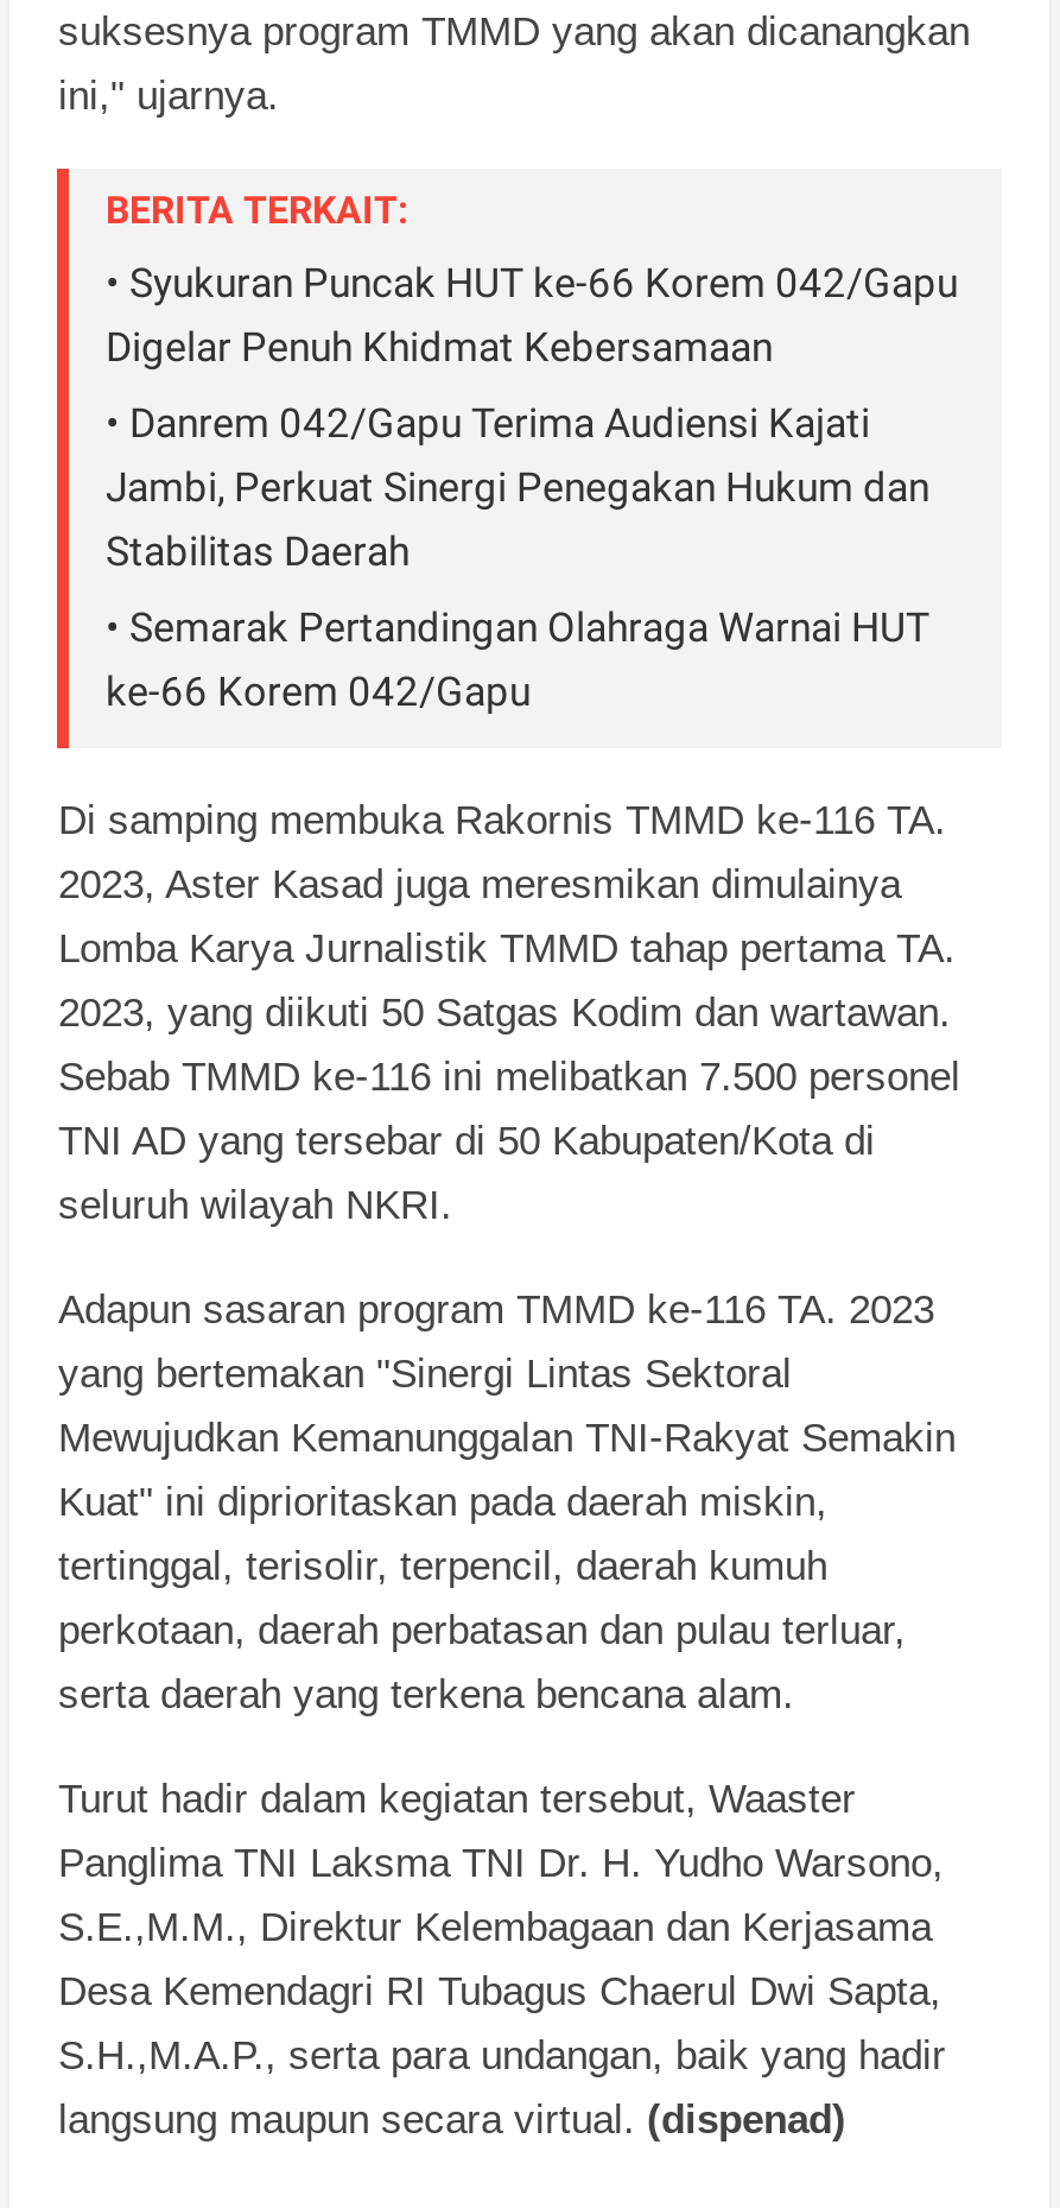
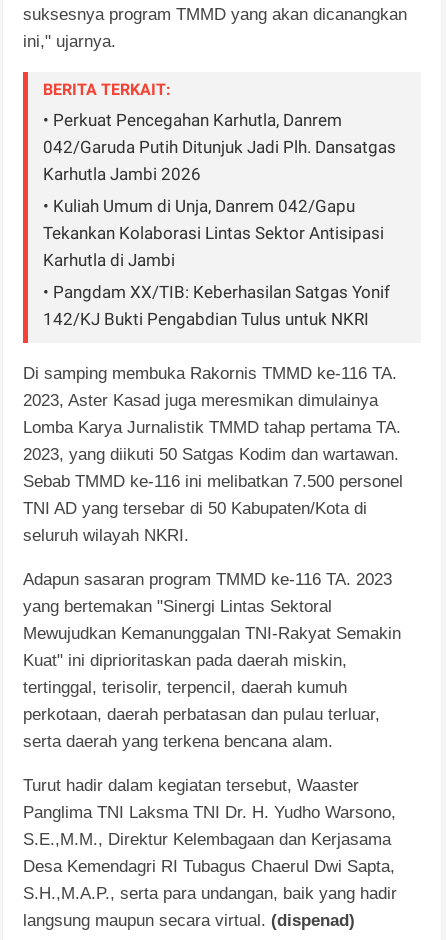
- • Syukuran Puncak HUT ke-66 Korem 042/Gapu
- Digelar Penuh Khidmat Kebersamaan
+ • Perkuat Pencegahan Karhutla, Danrem
+ 042/Garuda Putih Ditunjuk Jadi Plh. Dansatgas
+ Karhutla Jambi 2026

- • Danrem 042/Gapu Terima Audiensi Kajati
- Jambi, Perkuat Sinergi Penegakan Hukum dan
- Stabilitas Daerah
+ • Kuliah Umum di Unja, Danrem 042/Gapu
+ Tekankan Kolaborasi Lintas Sektor Antisipasi
+ Karhutla di Jambi

- • Semarak Pertandingan Olahraga Warnai HUT
- ke-66 Korem 042/Gapu
+ • Pangdam XX/TIB: Keberhasilan Satgas Yonif
+ 142/KJ Bukti Pengabdian Tulus untuk NKRI
